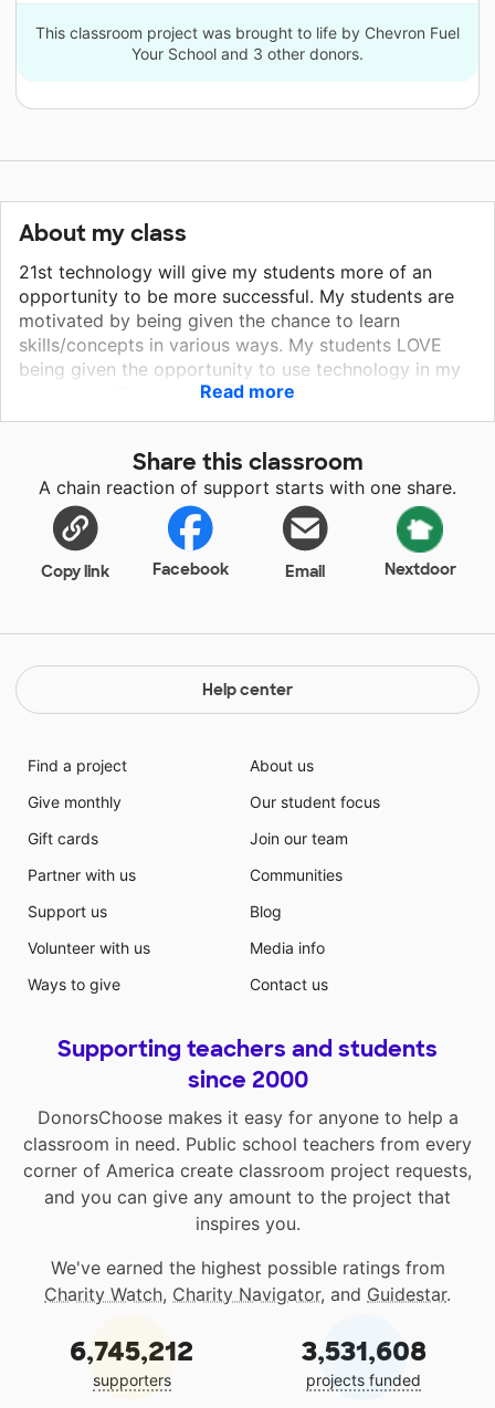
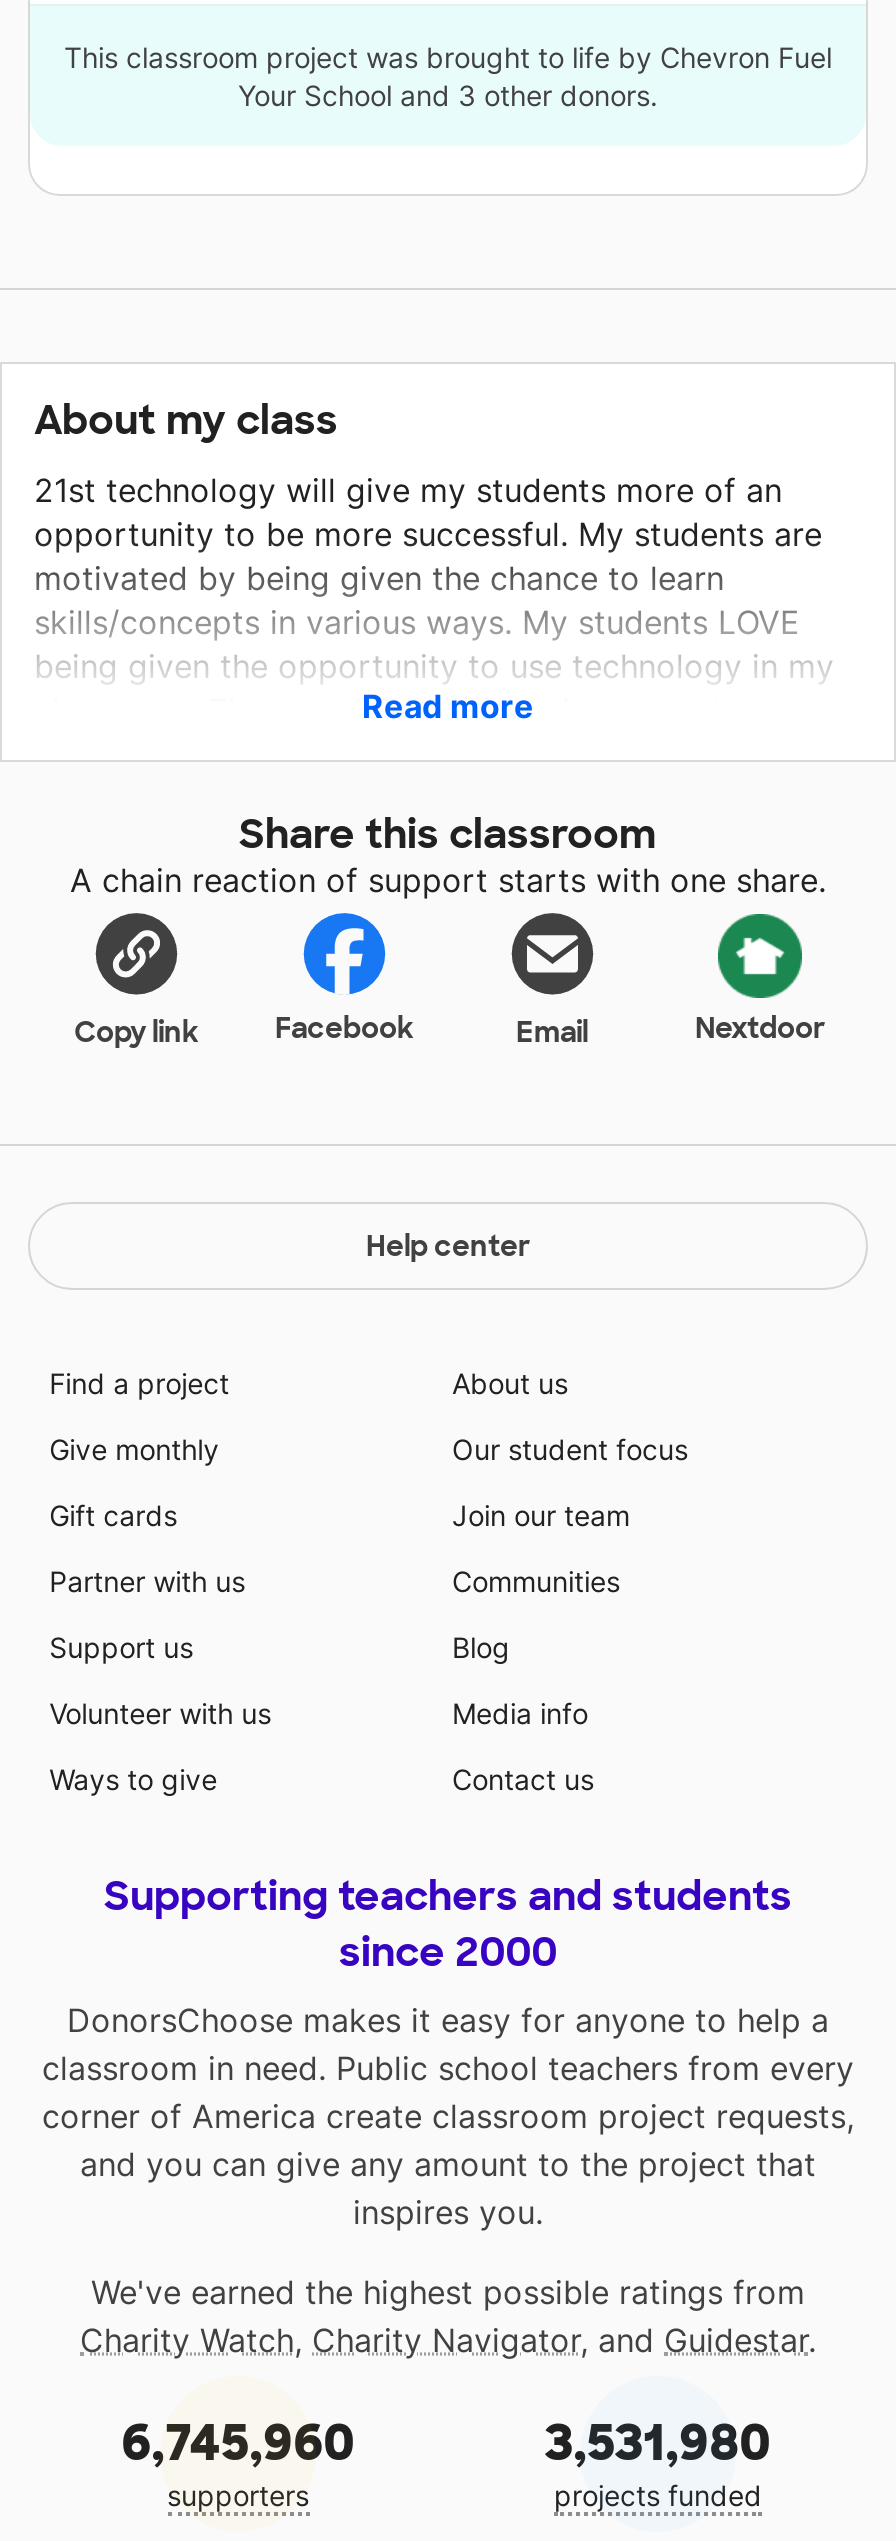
- 6,745,212
+ 6,745,960

- 3,531,608
+ 3,531,980
